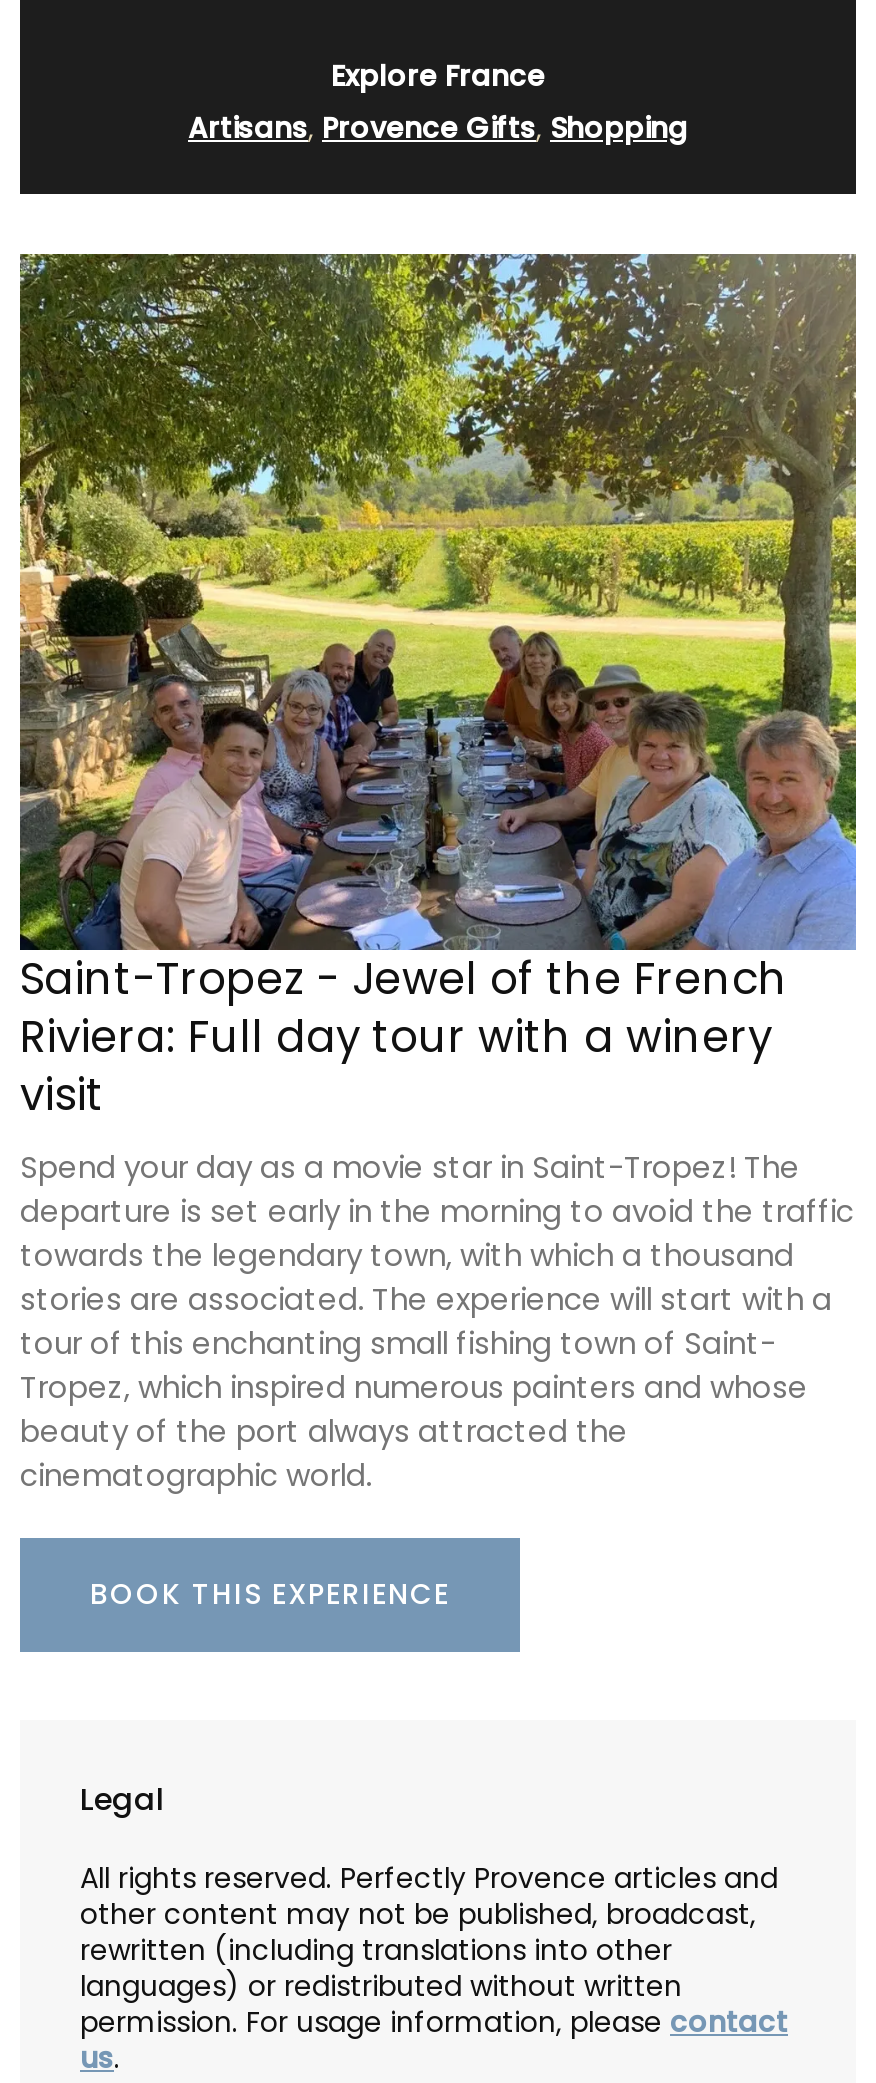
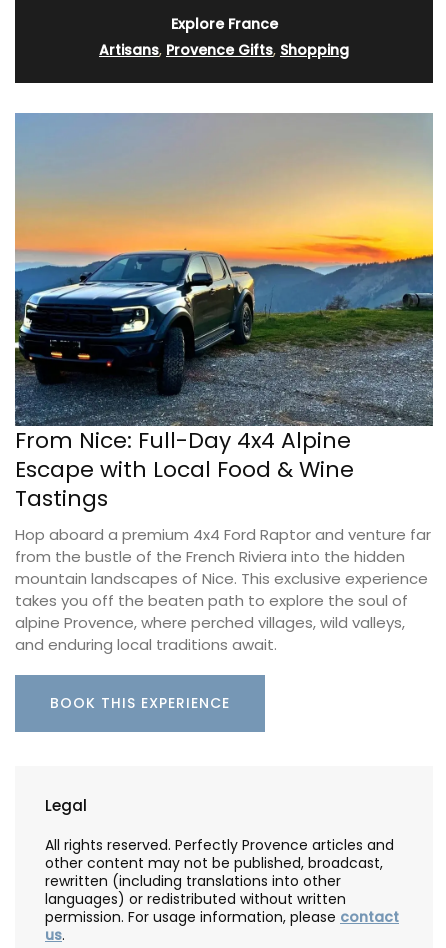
- [image]
- Saint-Tropez - Jewel of the French
- Riviera: Full day tour with a winery
- visit
- Spend your day as a movie star in Saint-Tropez! The
- departure is set early in the morning to avoid the traffic
- towards the legendary town, with which a thousand
- stories are associated. The experience will start with a
- tour of this enchanting small fishing town of Saint-
- Tropez, which inspired numerous painters and whose
- beauty of the port always attracted the
- cinematographic world.
+ [image]
+ From Nice: Full-Day 4x4 Alpine
+ Escape with Local Food & Wine
+ Tastings
+ Hop aboard a premium 4x4 Ford Raptor and venture far
+ from the bustle of the French Riviera into the hidden
+ mountain landscapes of Nice. This exclusive experience
+ takes you off the beaten path to explore the soul of
+ alpine Provence, where perched villages, wild valleys,
+ and enduring local traditions await.
